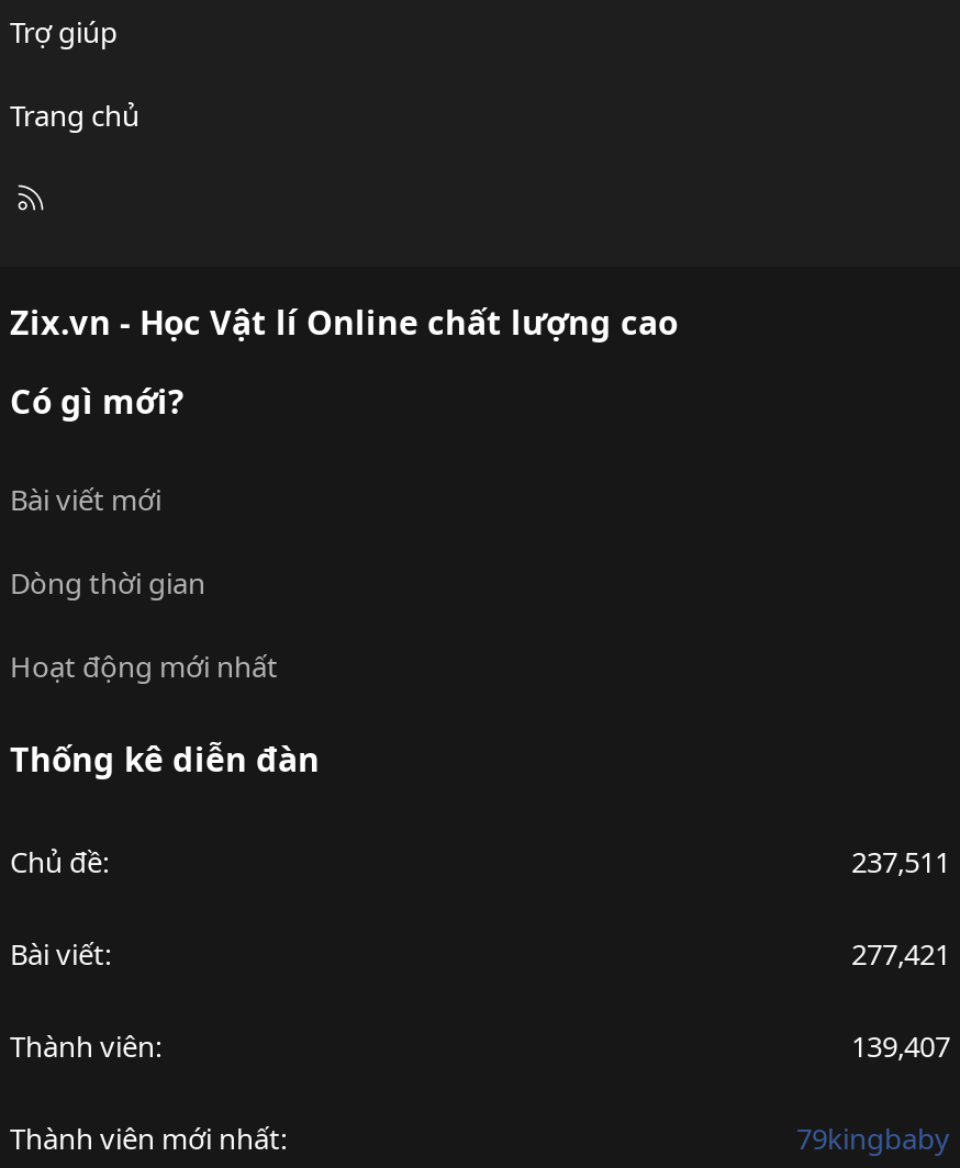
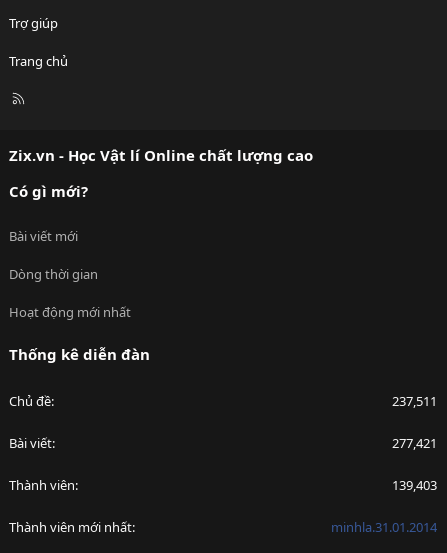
- 139,407
+ 139,403

- 79kingbaby
+ minhla.31.01.2014
